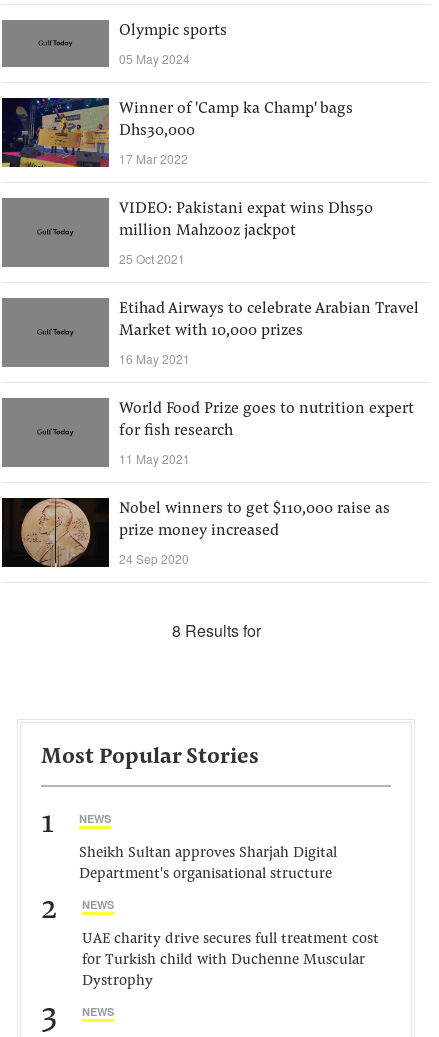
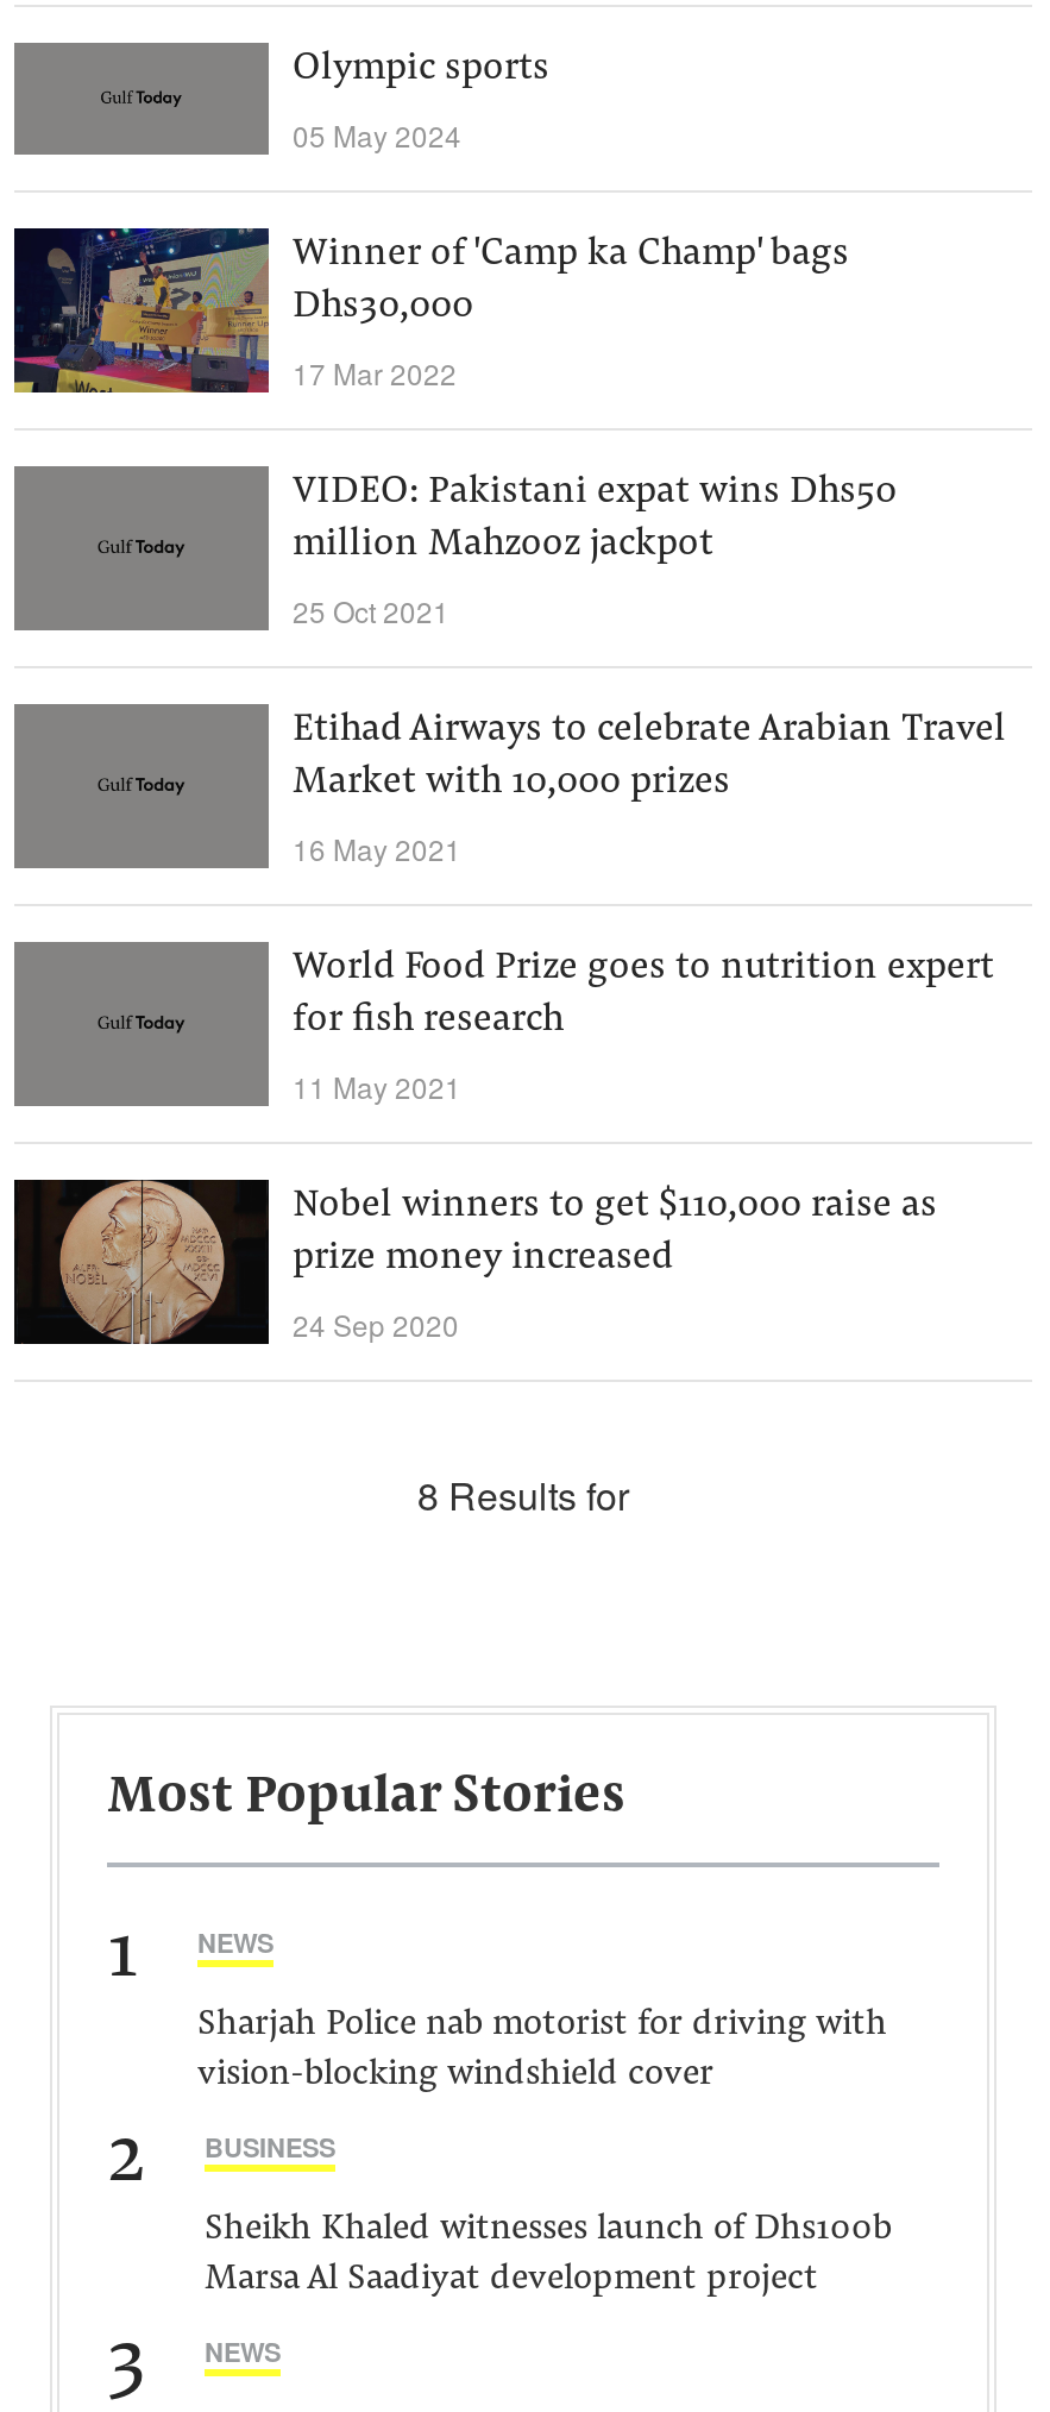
- Sheikh Sultan approves Sharjah Digital
- Department's organisational structure
+ Sharjah Police nab motorist for driving with
+ vision-blocking windshield cover

- NEWS
+ BUSINESS

- UAE charity drive secures full treatment cost
- for Turkish child with Duchenne Muscular
- Dystrophy
+ Sheikh Khaled witnesses launch of Dhs100b
+ Marsa Al Saadiyat development project
